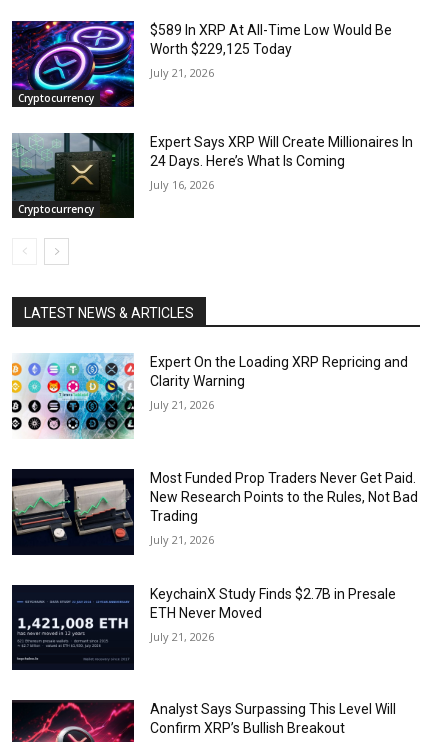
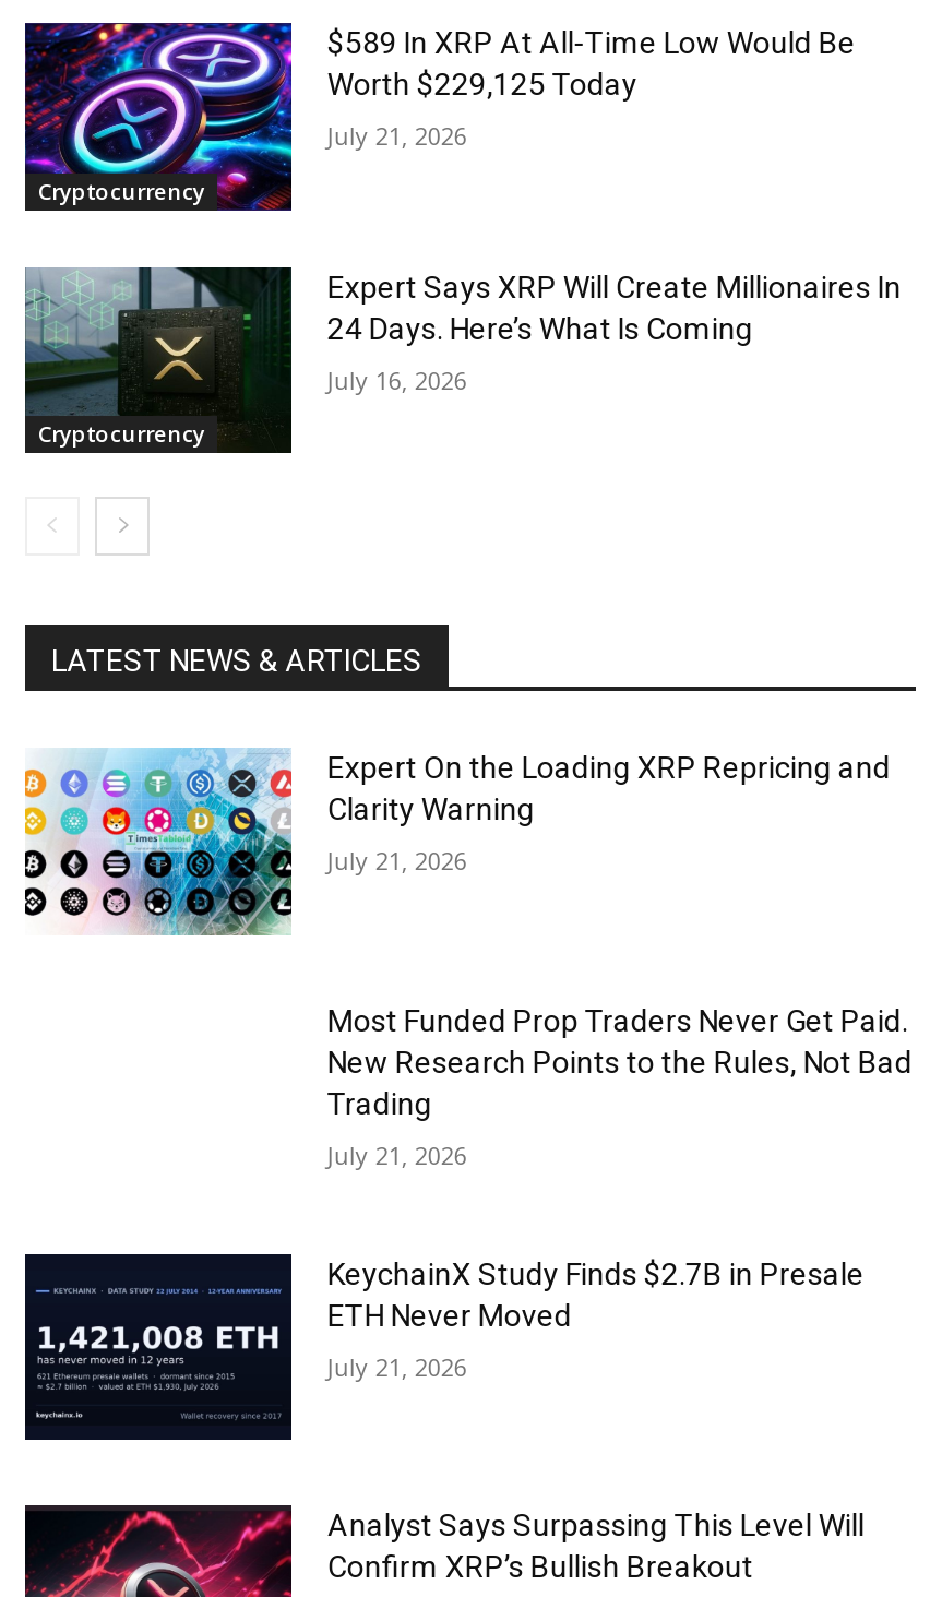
- [image]
